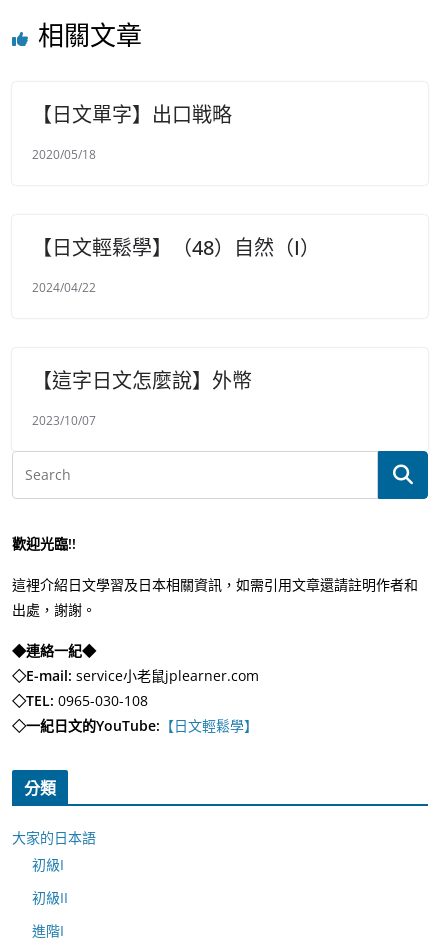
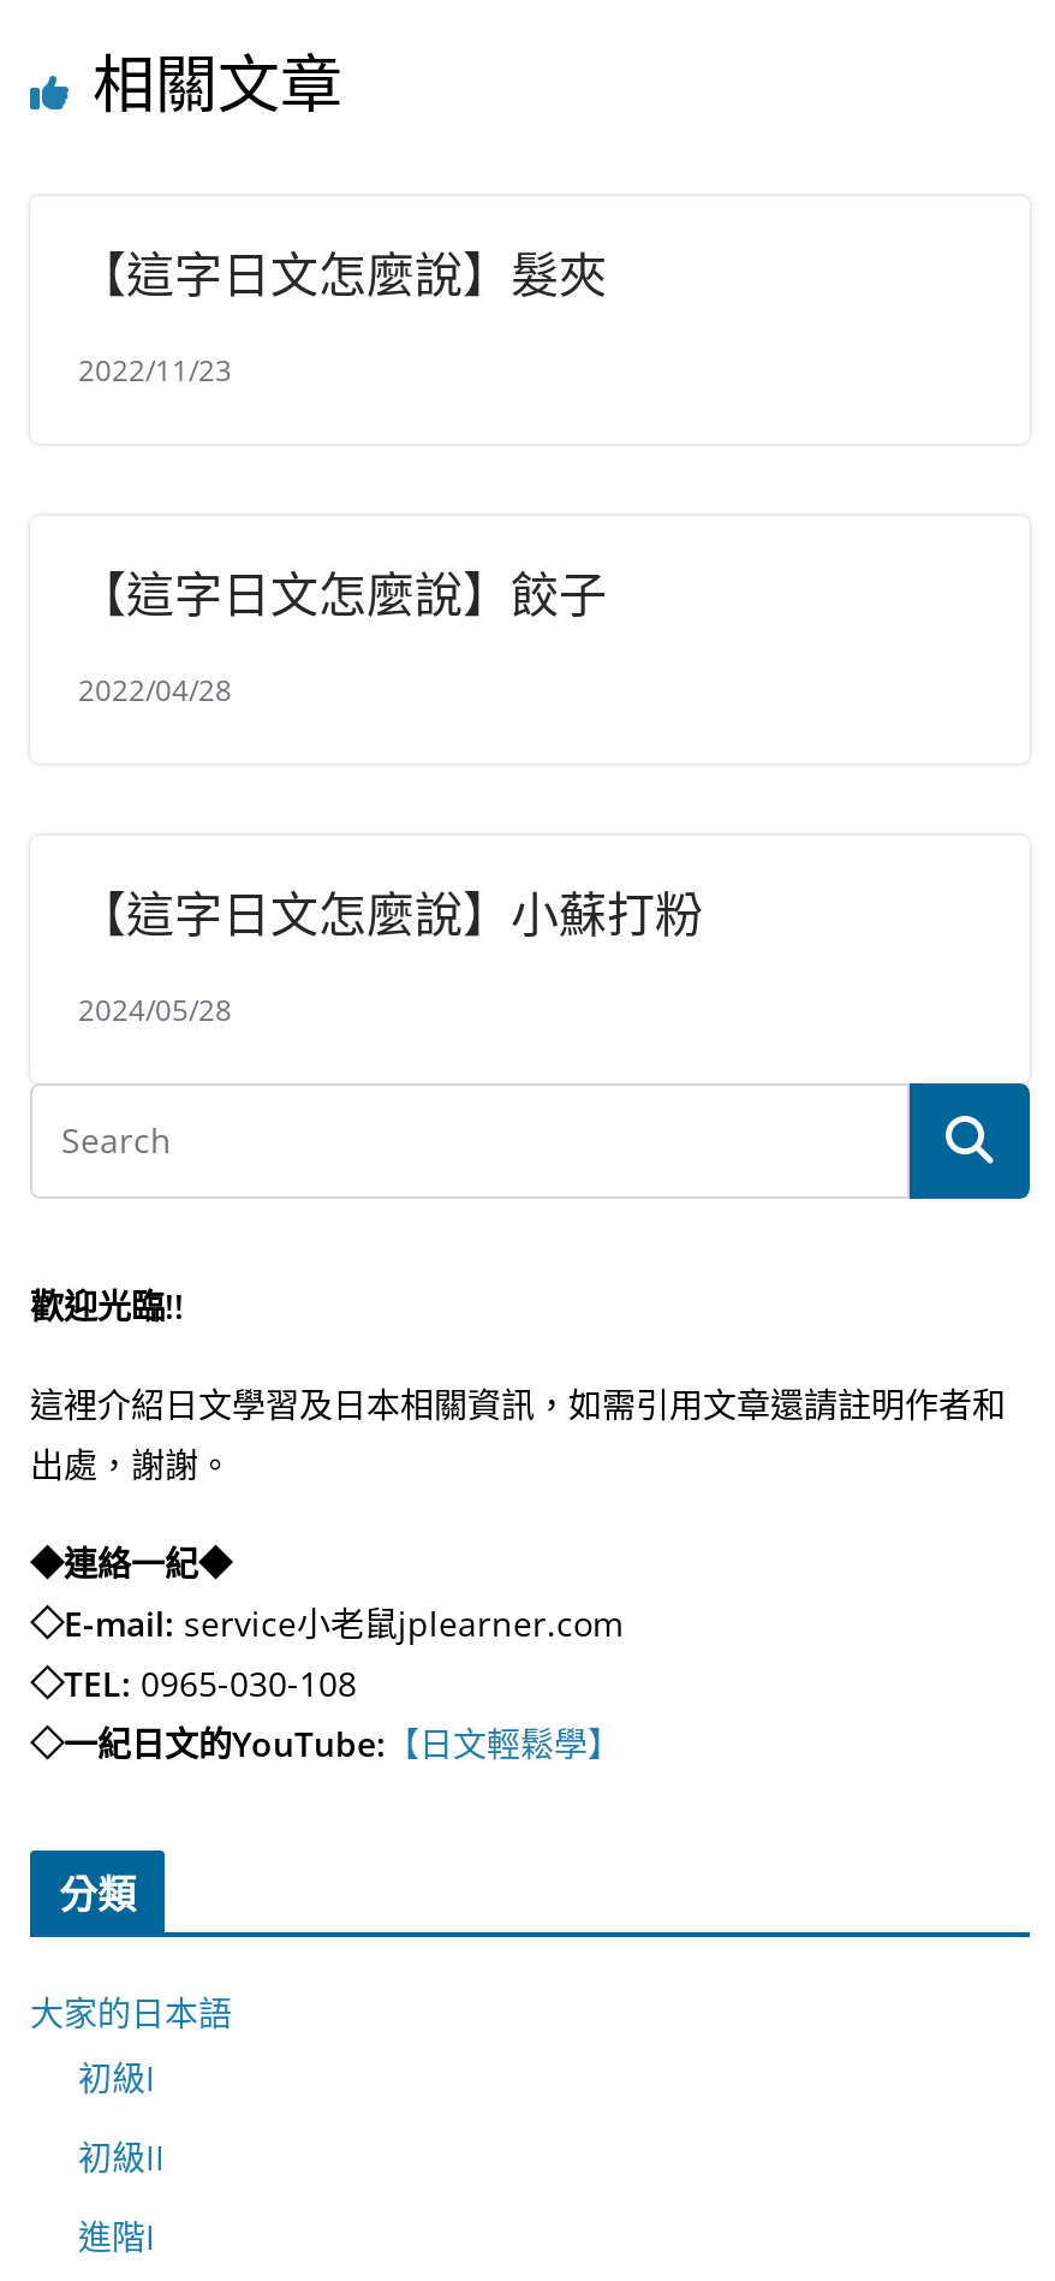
- 【日文單字】出口戦略
+ 【這字日文怎麼說】髮夾

- 2020/05/18
+ 2022/11/23

- 【日文輕鬆學】（48）自然（I）
+ 【這字日文怎麼說】餃子

- 2024/04/22
+ 2022/04/28

- 【這字日文怎麼說】外幣
+ 【這字日文怎麼說】小蘇打粉

- 2023/10/07
+ 2024/05/28
